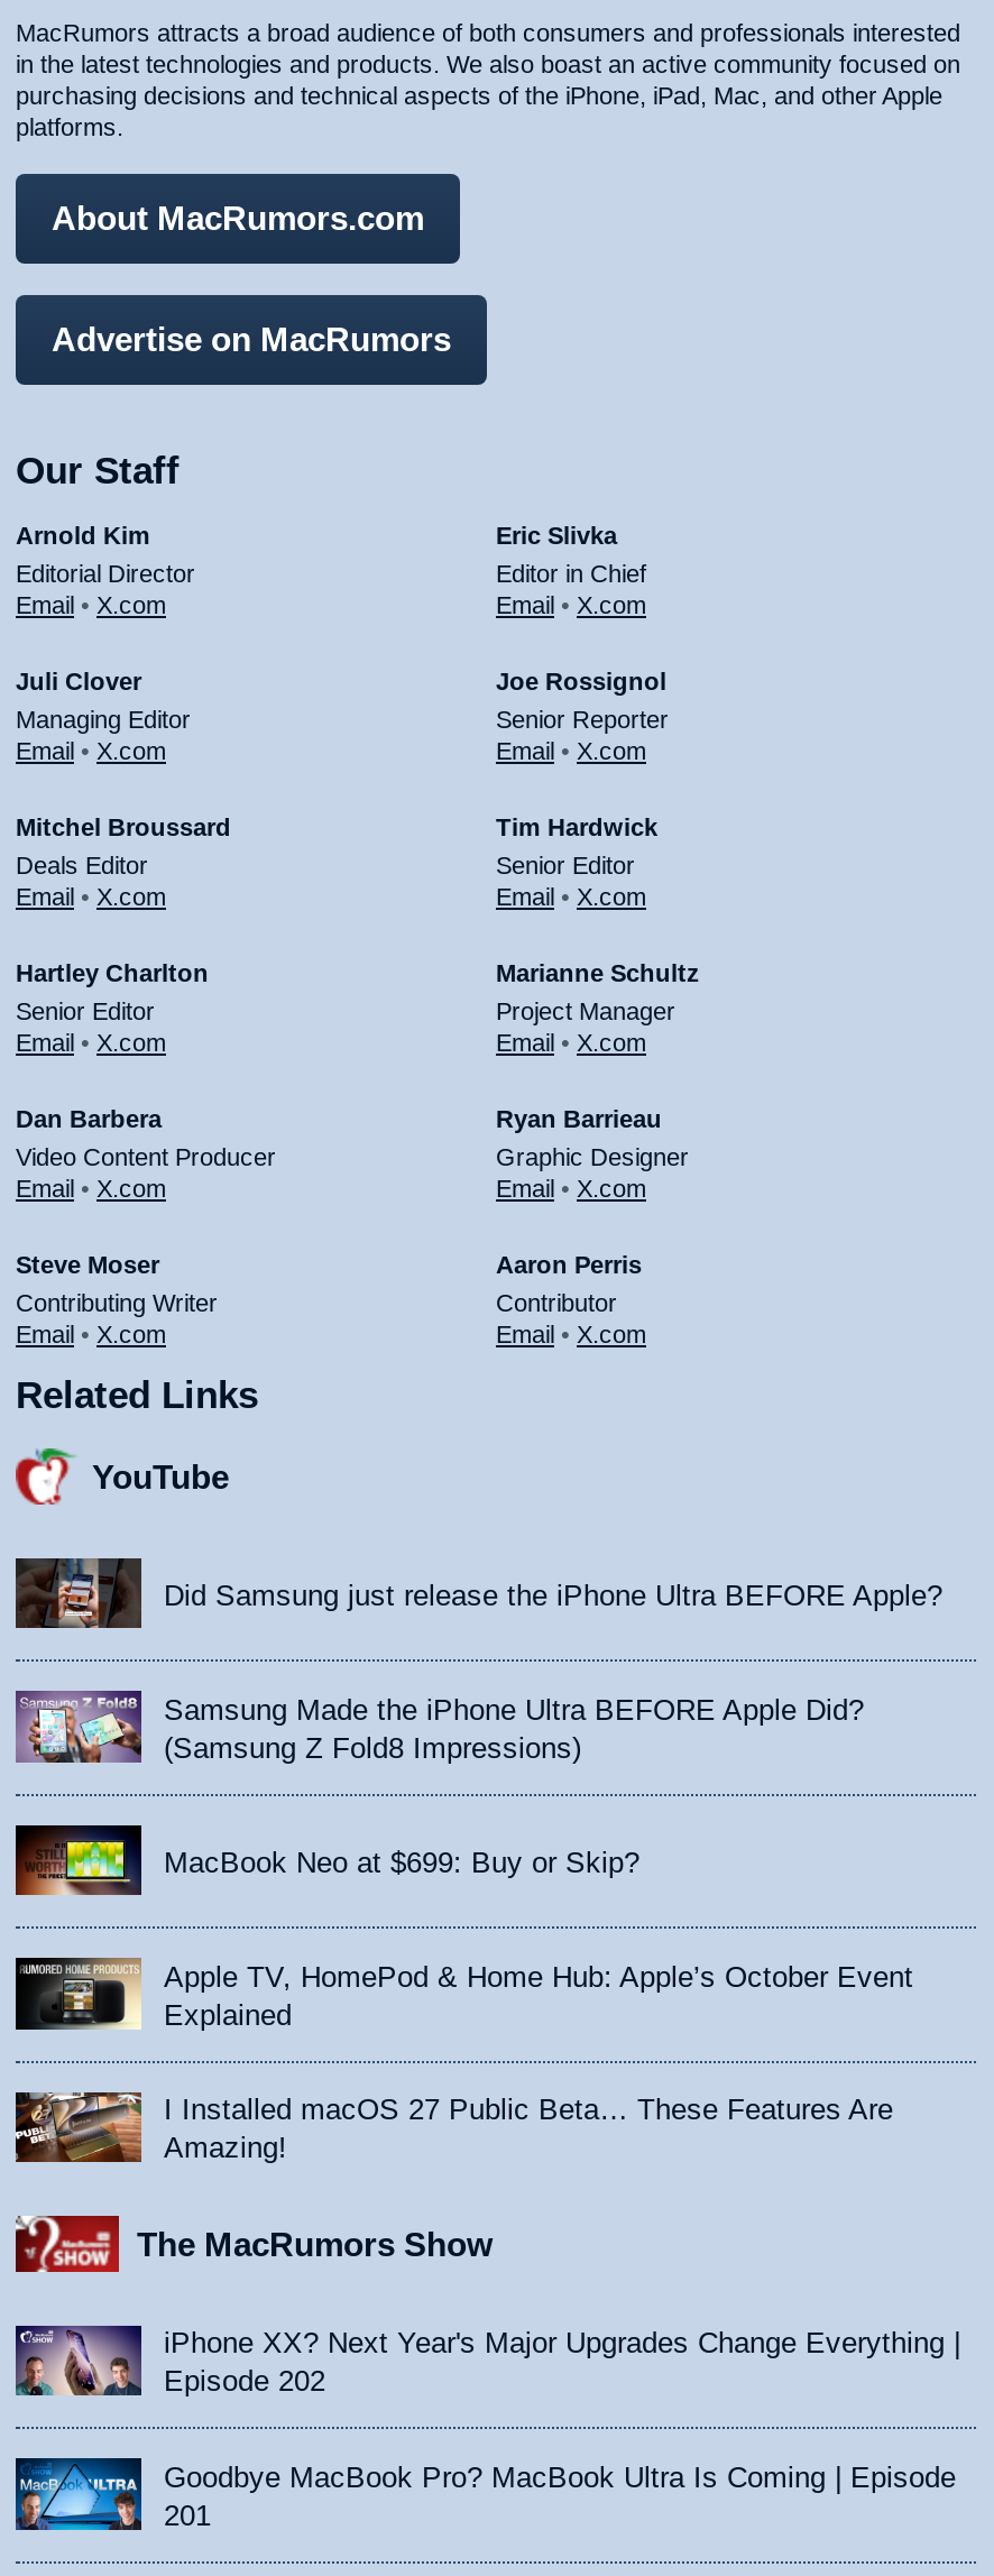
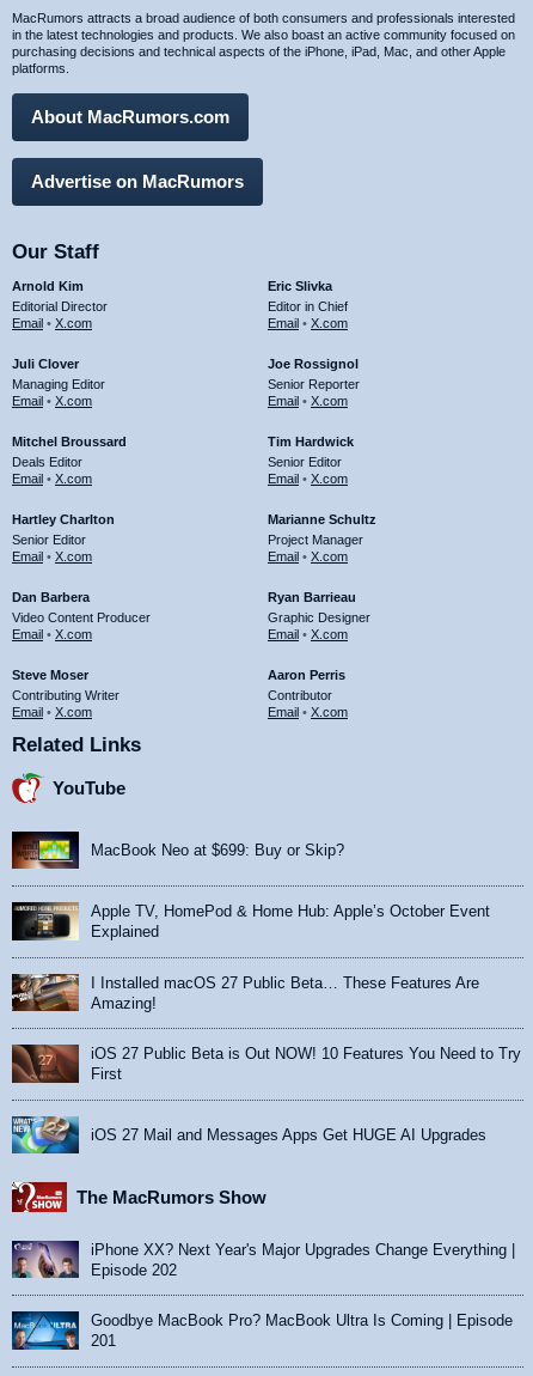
- [image]
- Did Samsung just release the iPhone Ultra BEFORE Apple?
- Samsung Made the iPhone Ultra BEFORE Apple Did?
- (Samsung Z Fold8 Impressions)

- [image]

moved up: [image] | MacBook Neo at $699: Buy or Skip? | Apple TV, HomePod & Home Hub: Apple’s October Event | Explained | I Installed macOS 27 Public Beta… These Features Are | Amazing!

+ [image]

+ [image]
+ iOS 27 Public Beta is Out NOW! 10 Features You Need to Try
+ First
+ iOS 27 Mail and Messages Apps Get HUGE AI Upgrades
